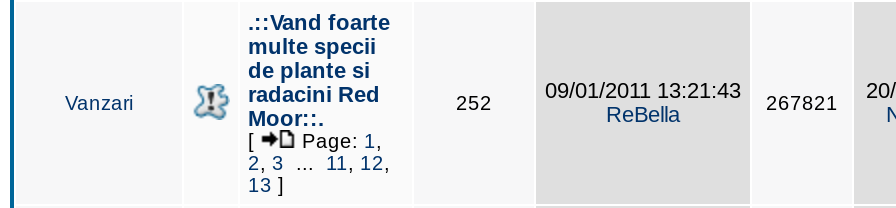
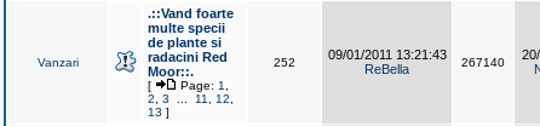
- 267821
+ 267140
